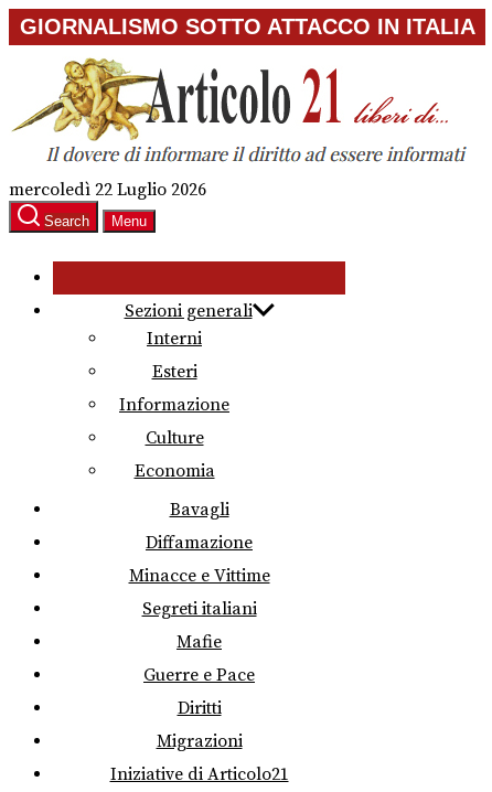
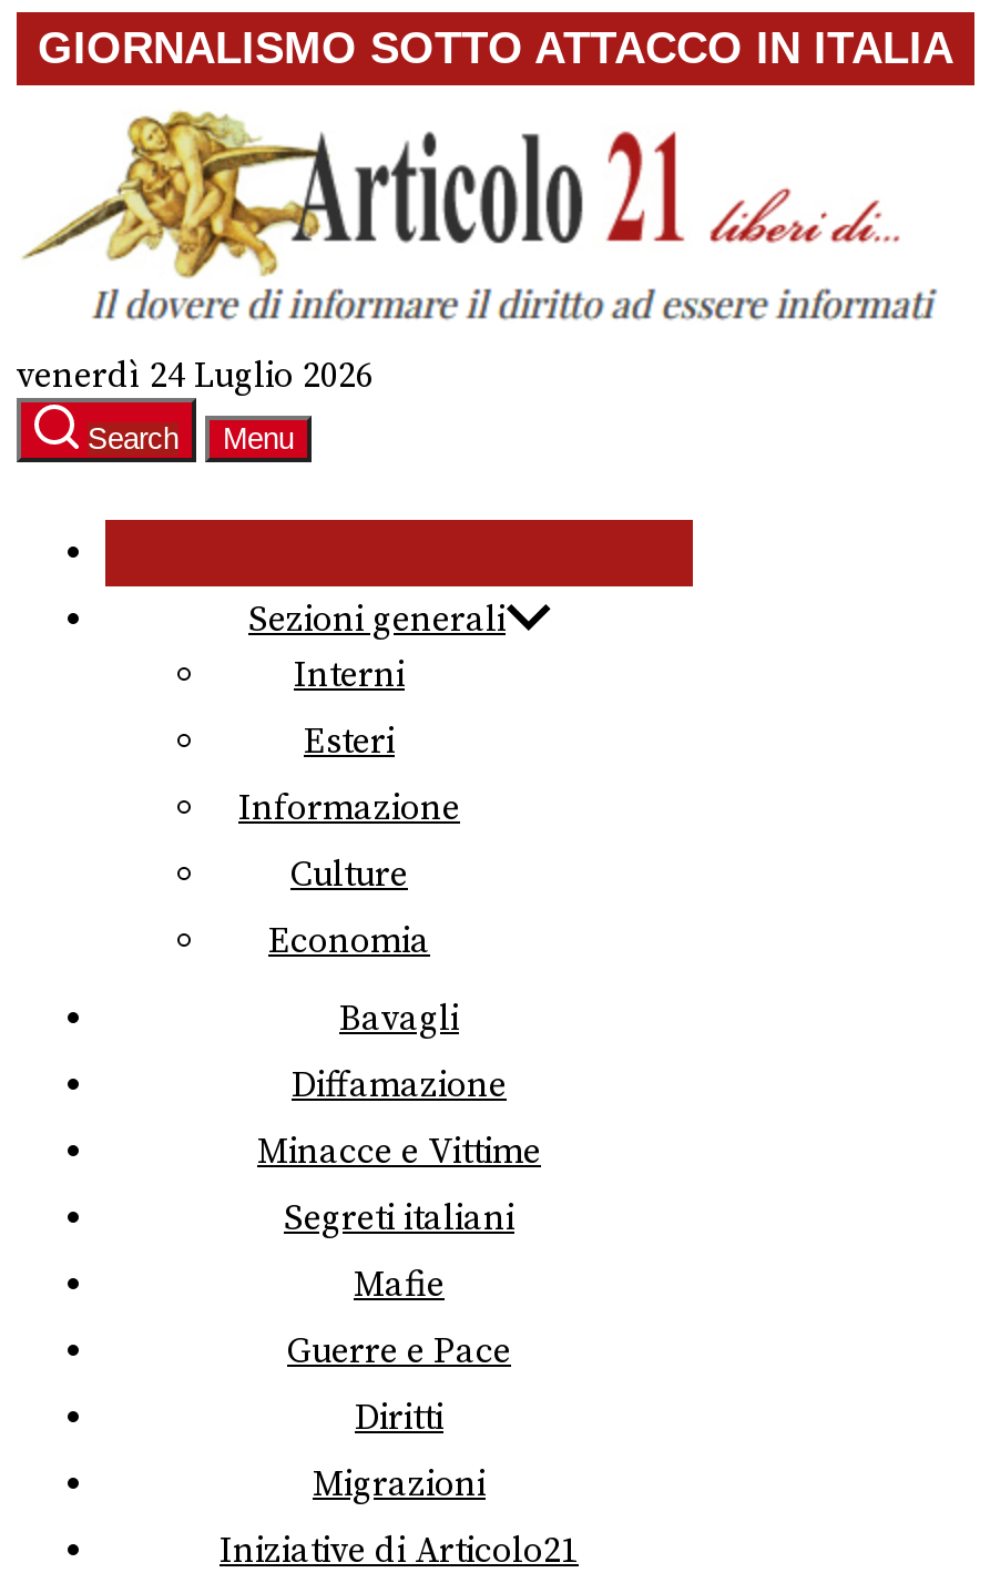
- mercoledì 22 Luglio 2026
+ venerdì 24 Luglio 2026
